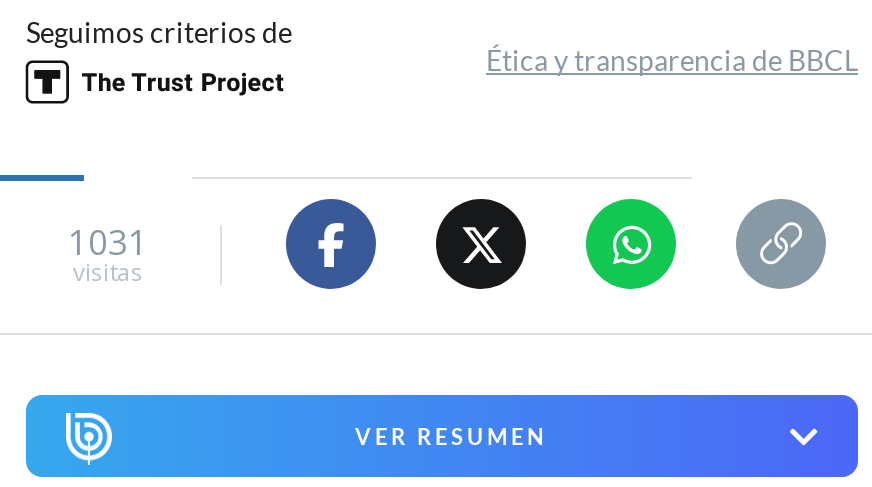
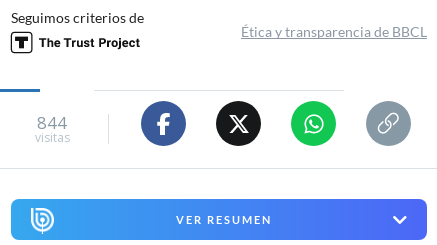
- 1031
+ 844
